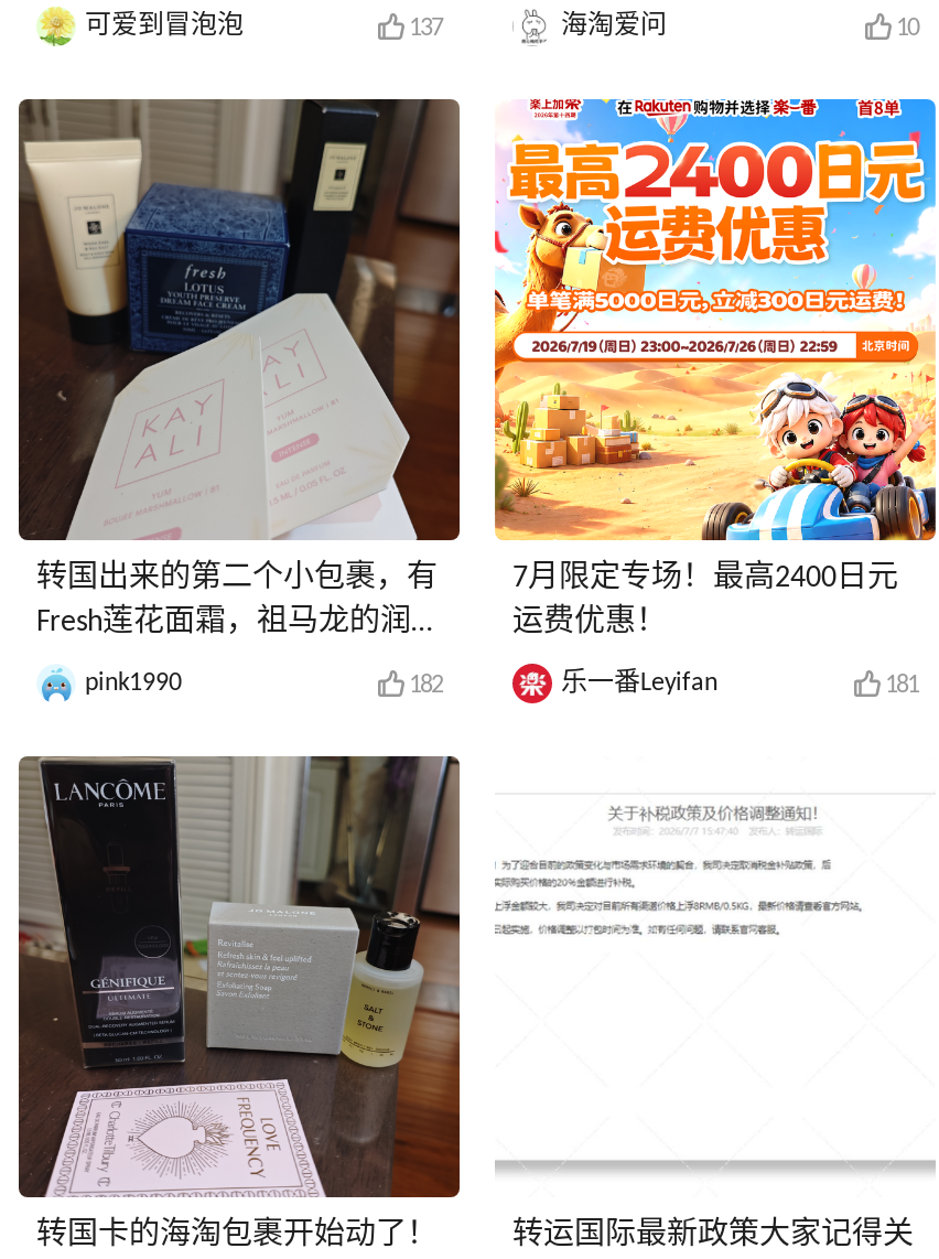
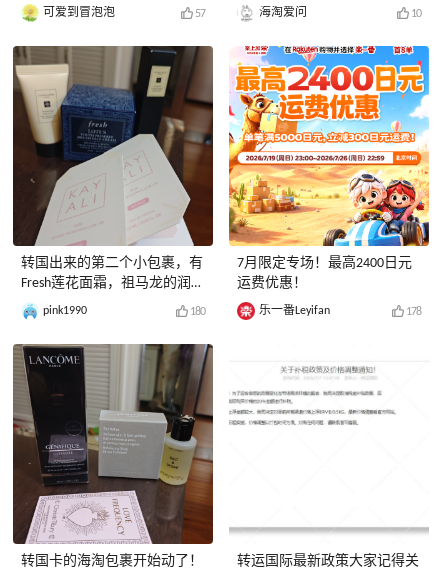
- 137
+ 57

- 182
+ 180

- 181
+ 178
